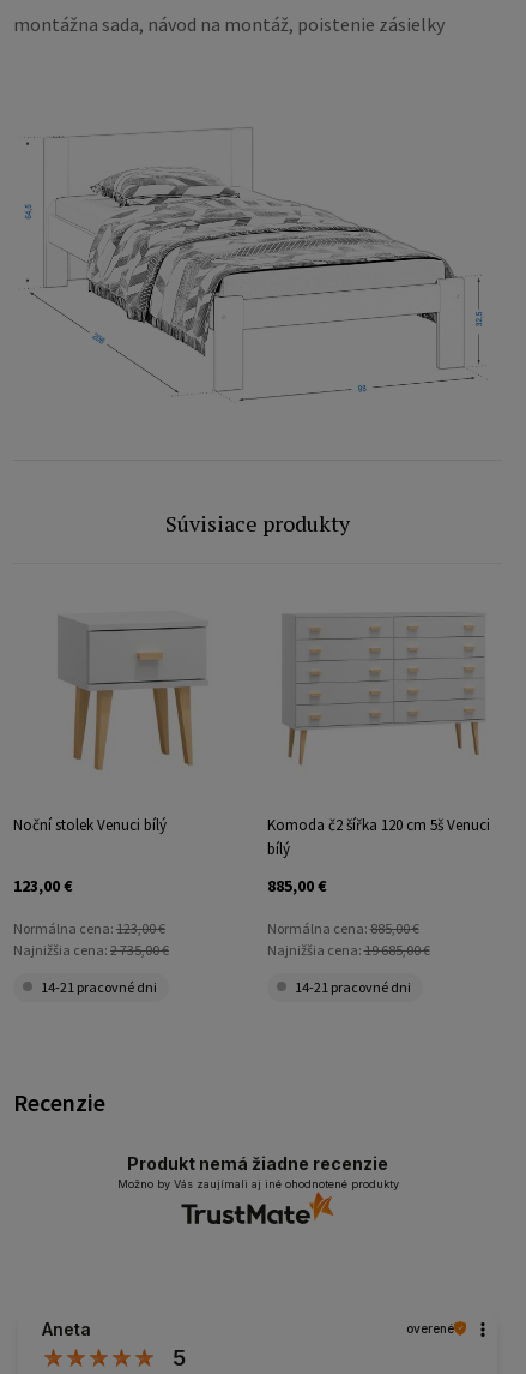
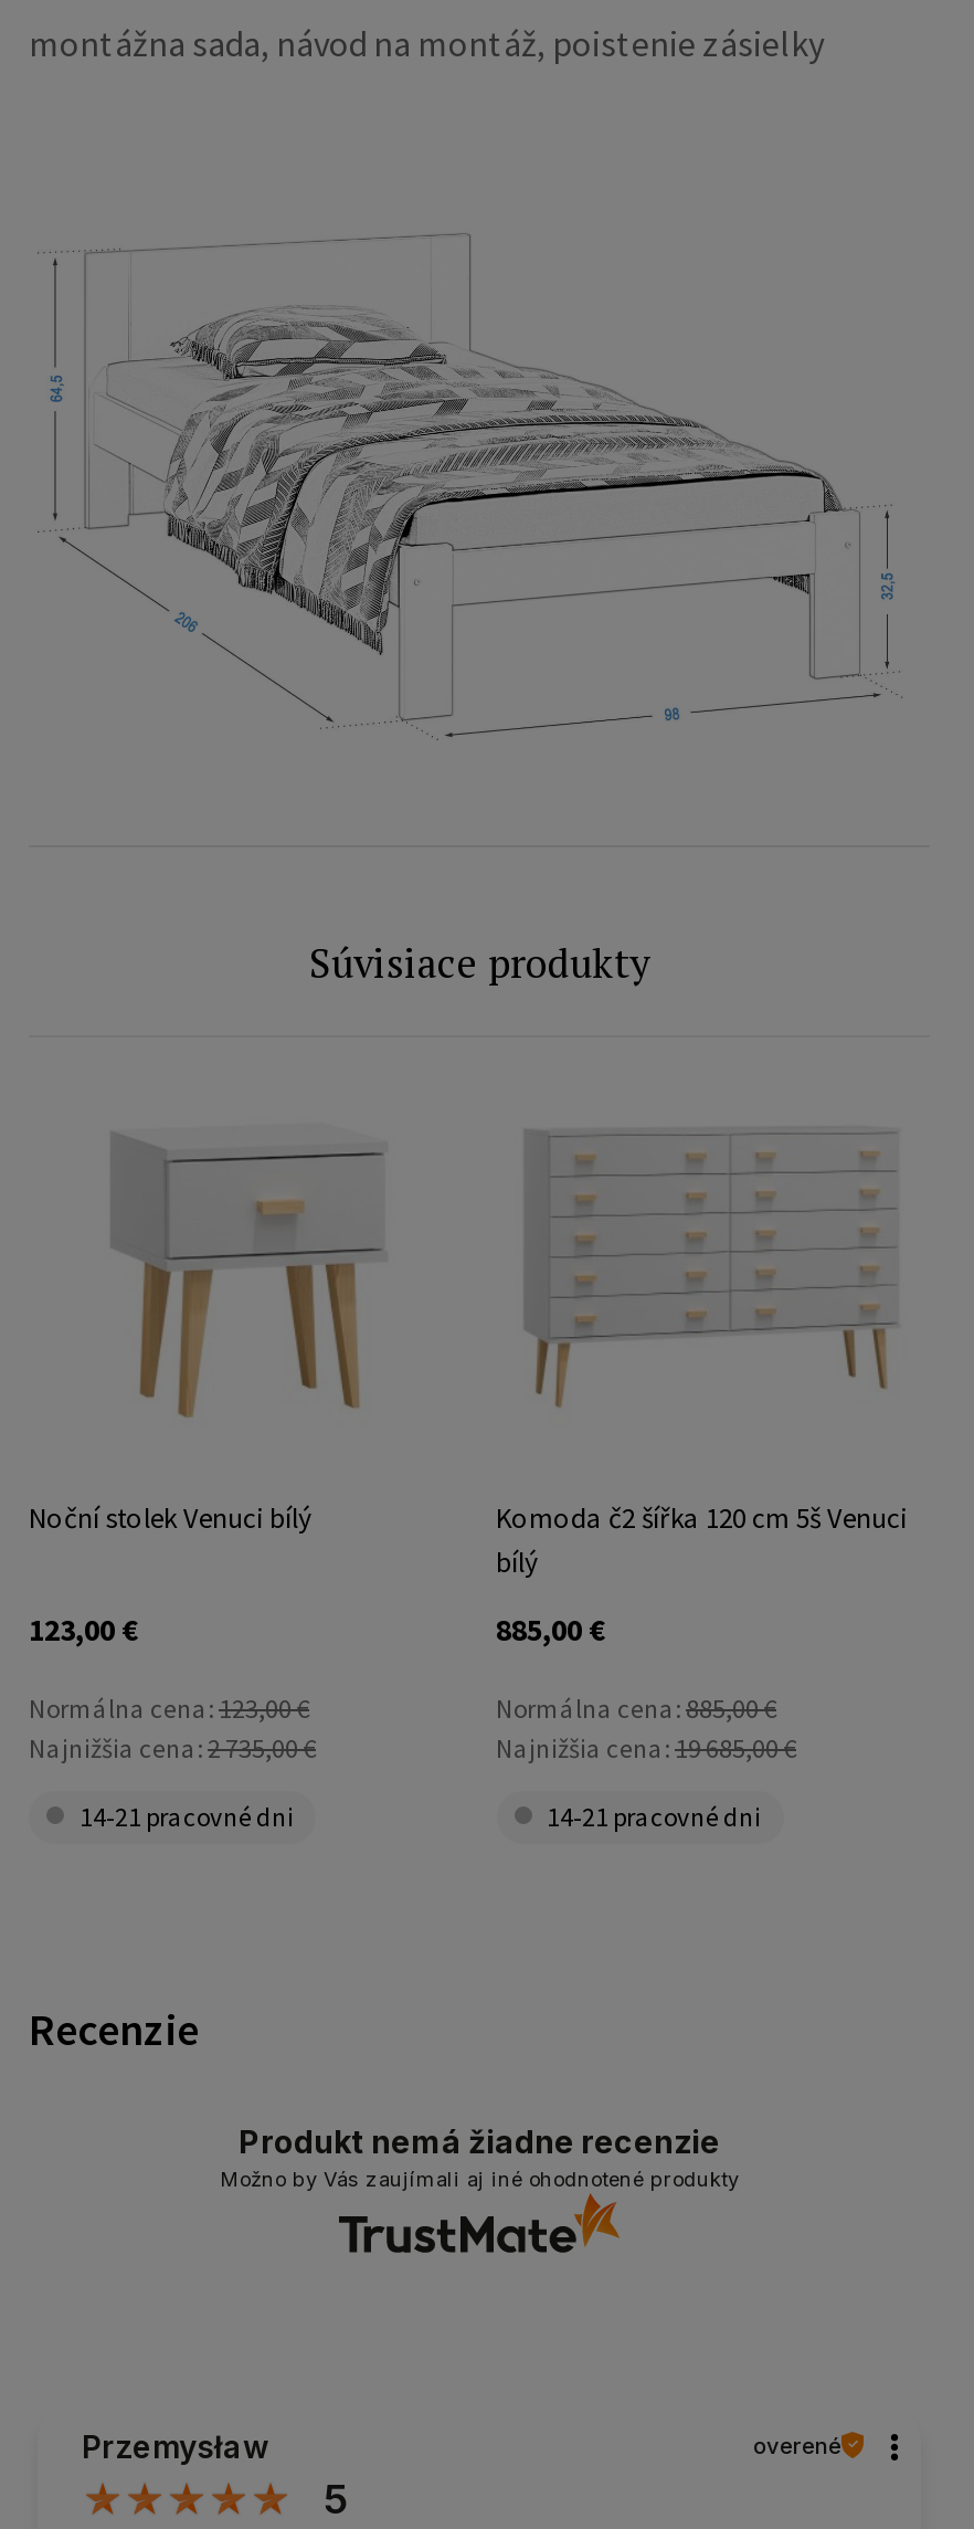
- Aneta
+ Przemysław
